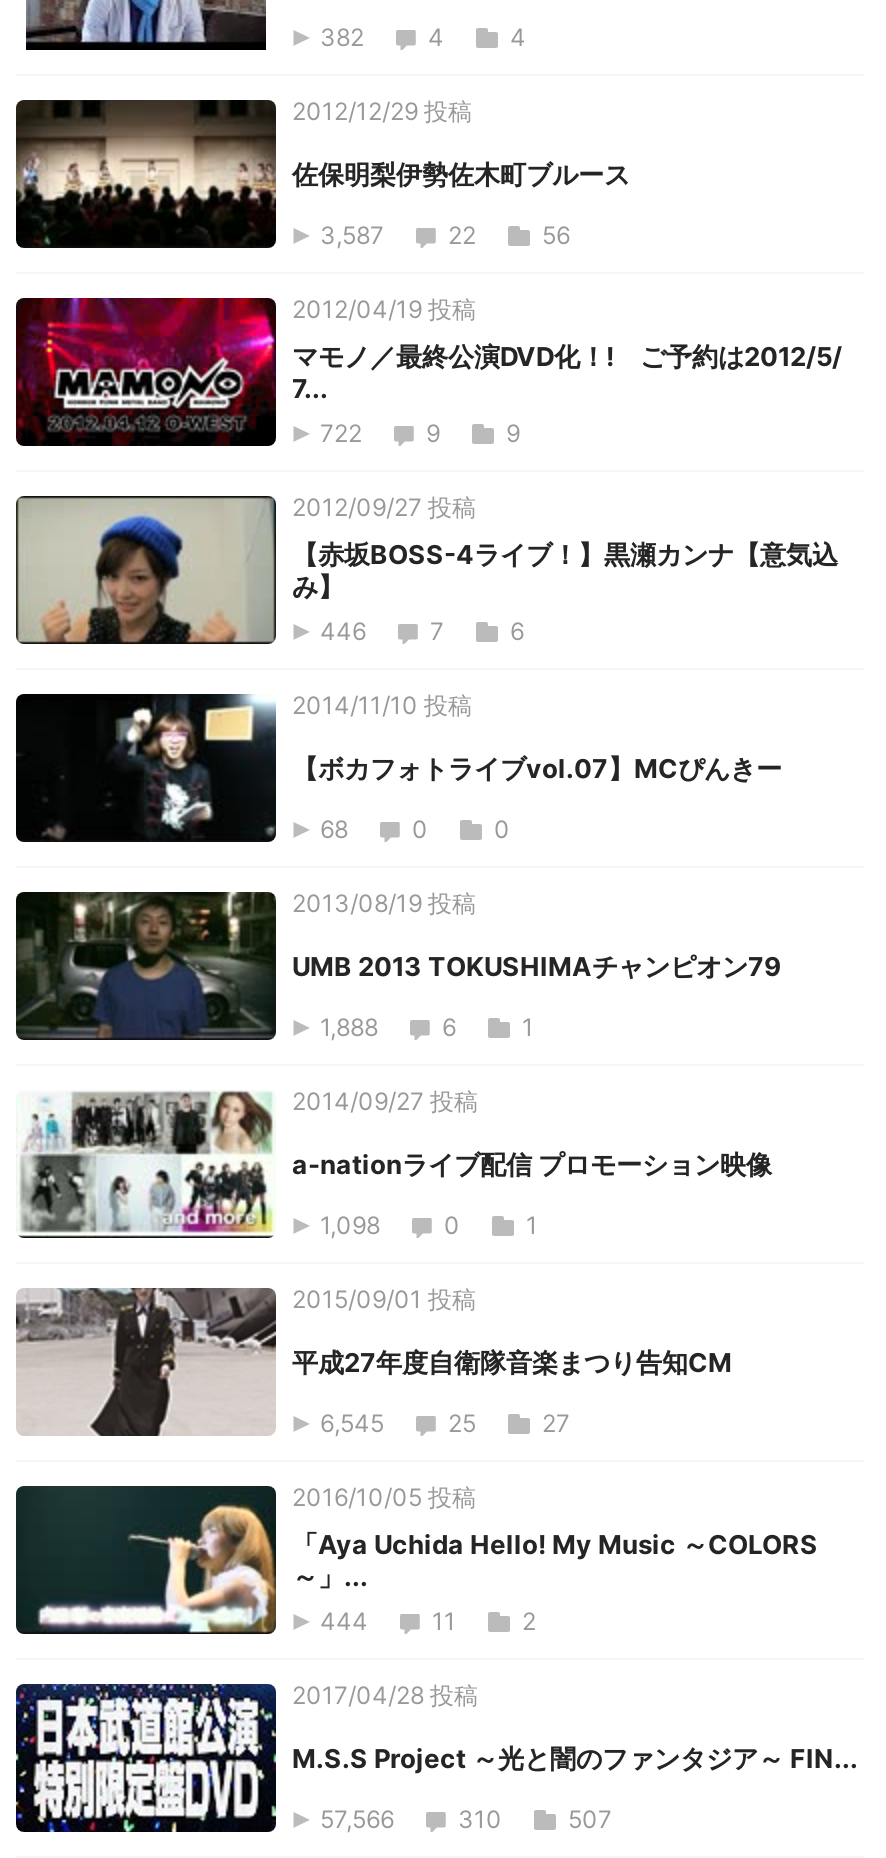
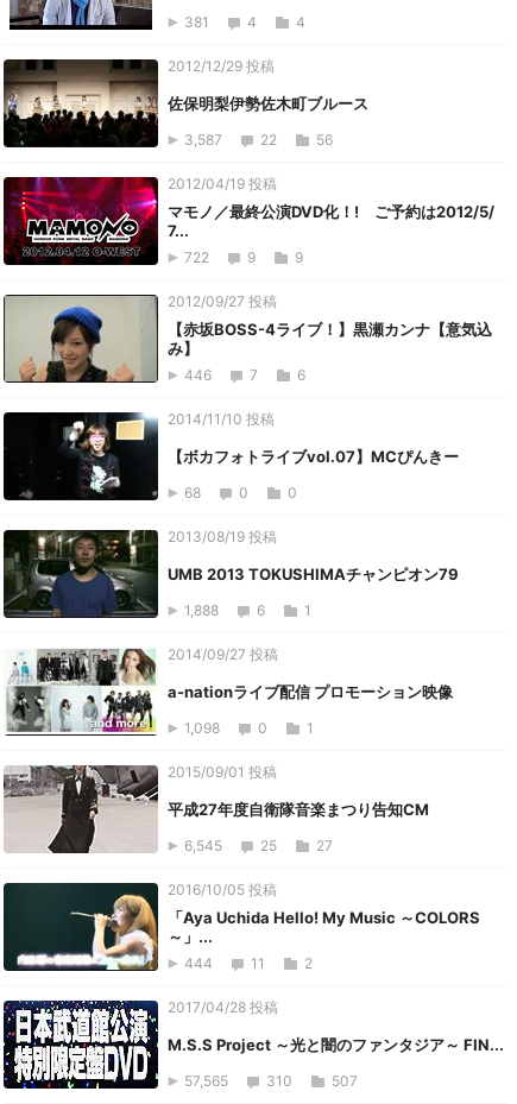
- 382
+ 381

- 57,566
+ 57,565
